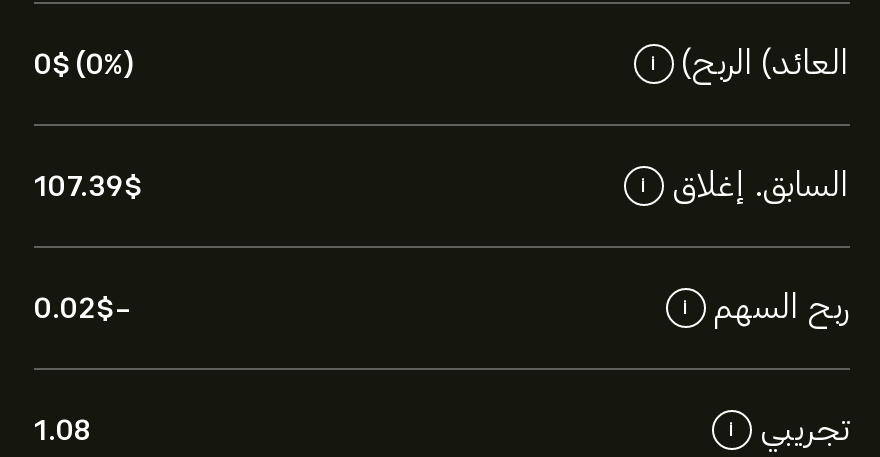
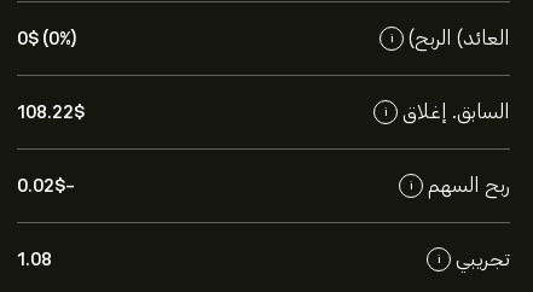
- 107.39$
+ 108.22$
